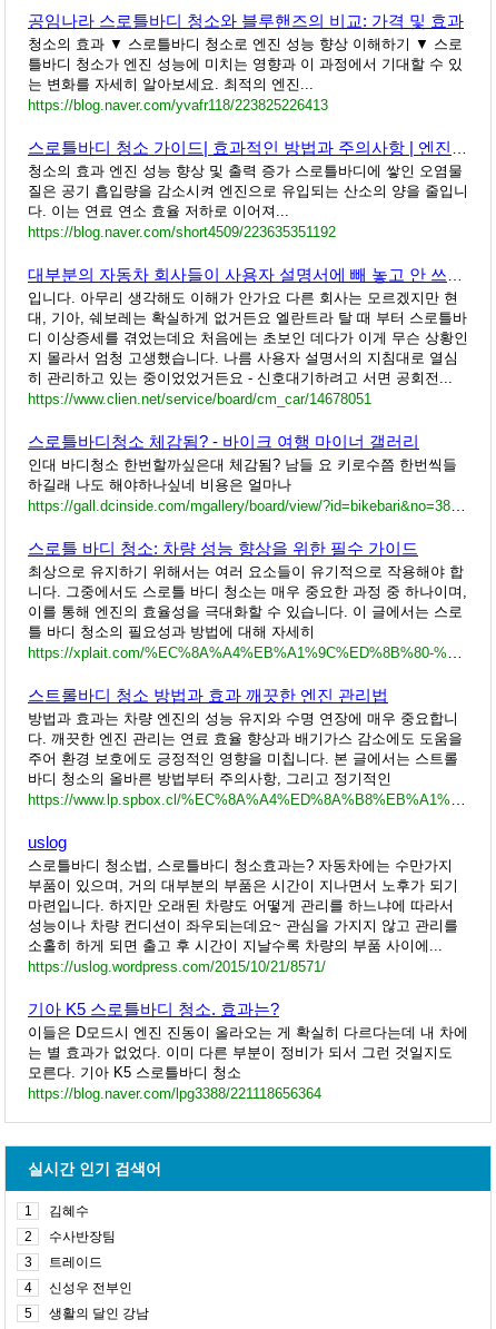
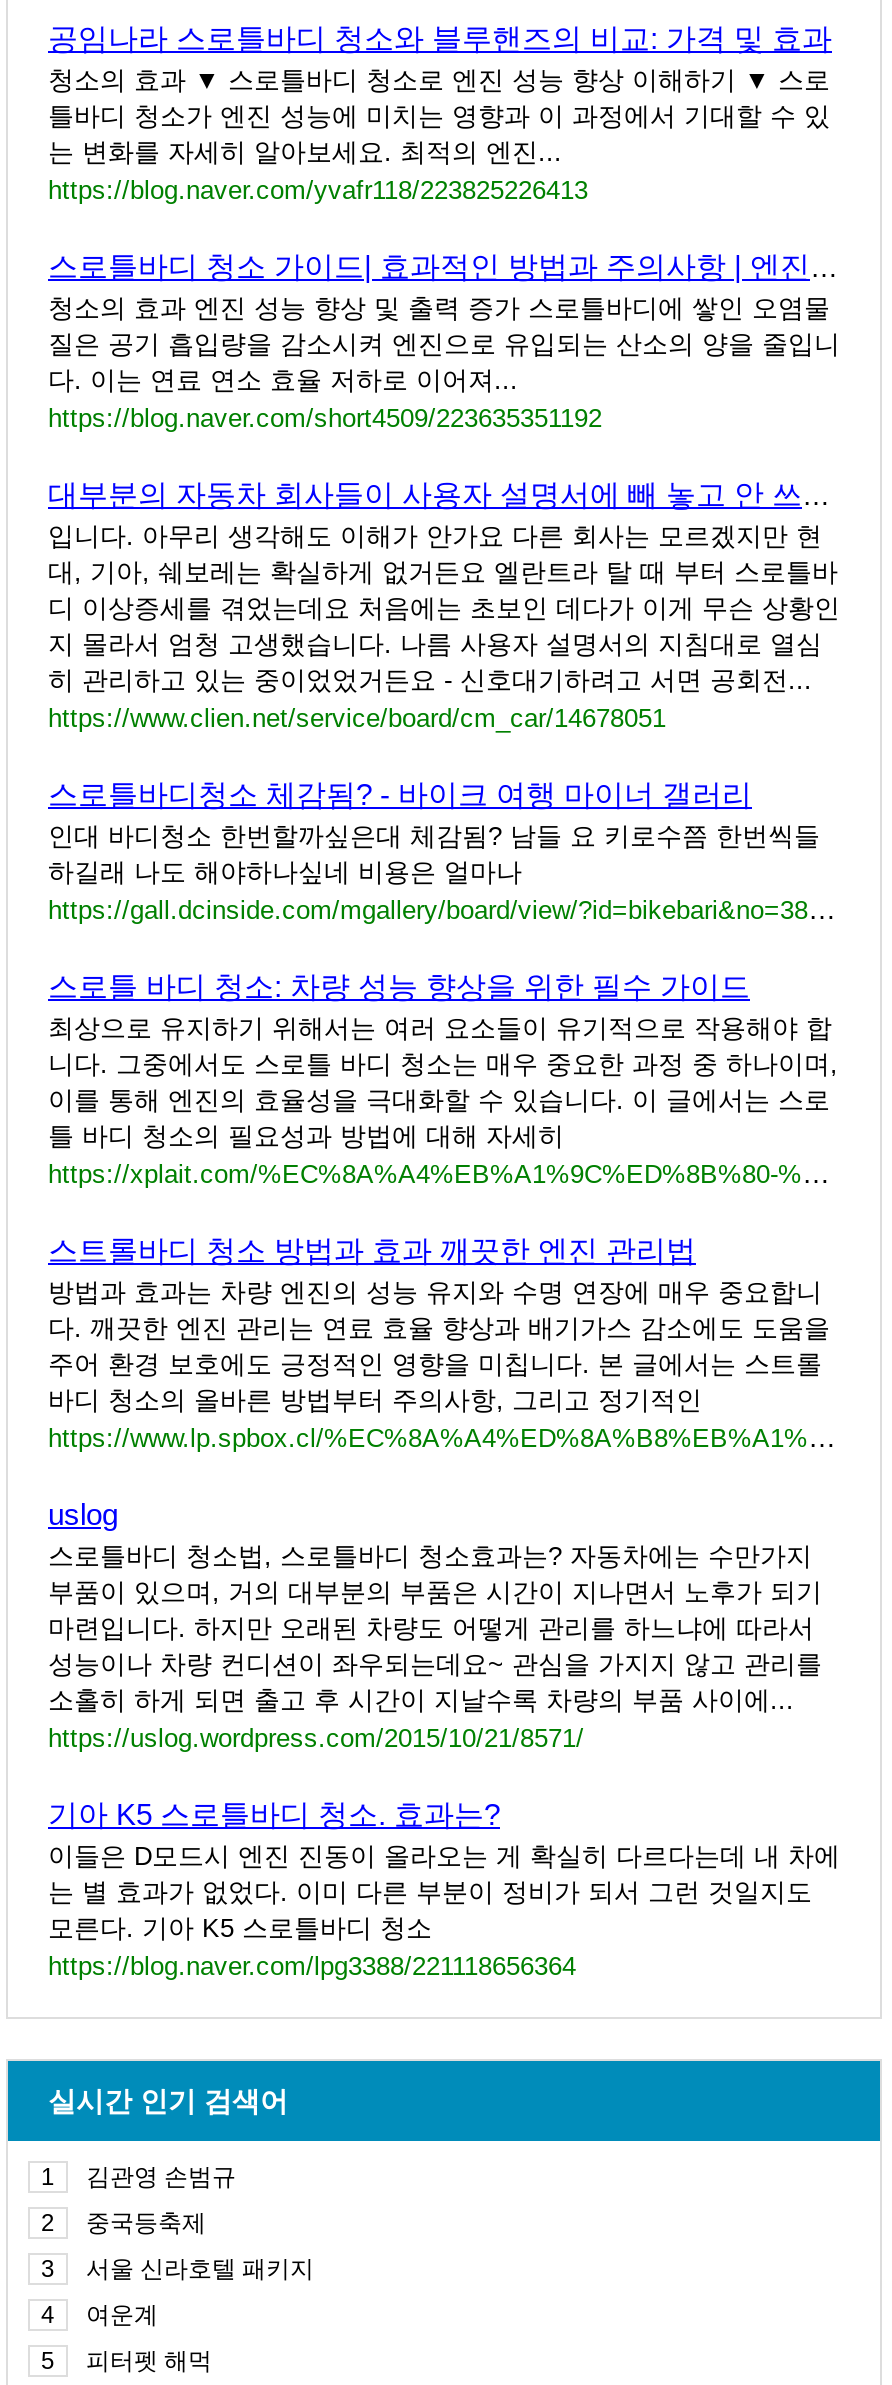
- 김혜수
+ 김관영 손범규

- 수사반장팀
+ 중국등축제

- 트레이드
+ 서울 신라호텔 패키지

- 신성우 전부인
+ 여운계

- 생활의 달인 강남
+ 피터펫 해먹
